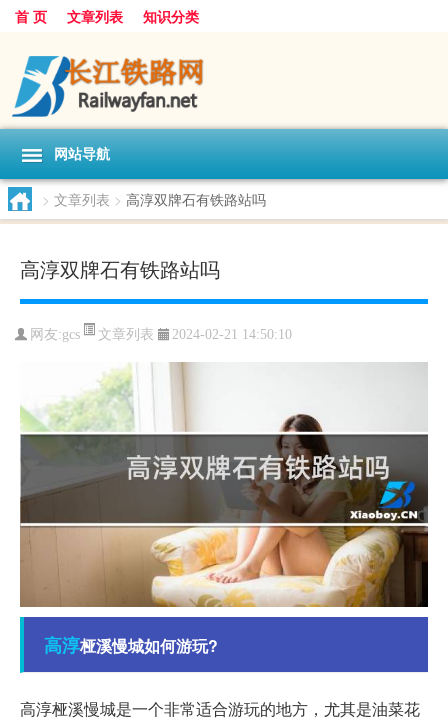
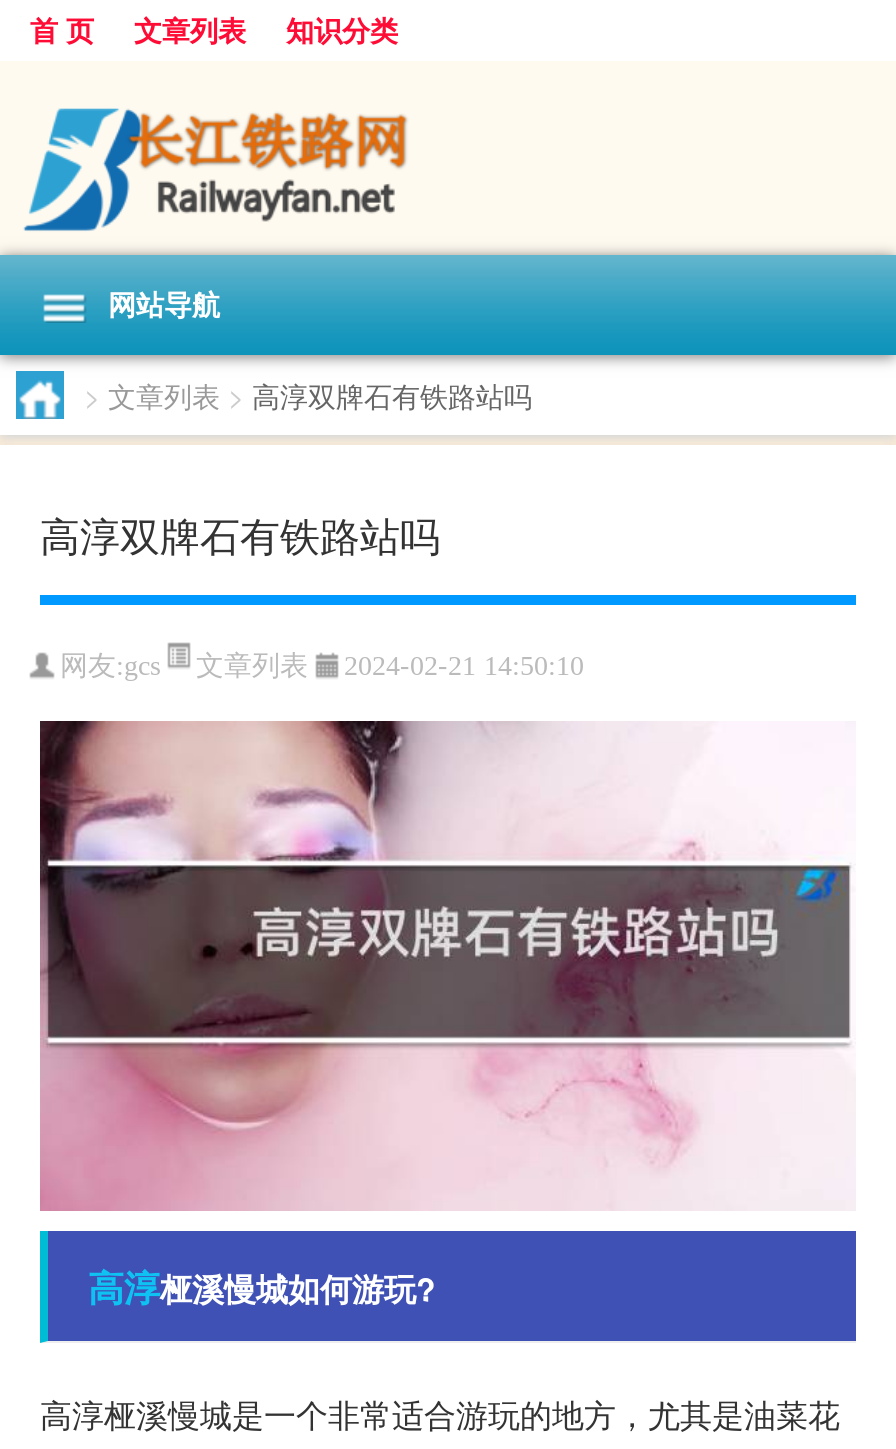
- [image]
+ [image]
